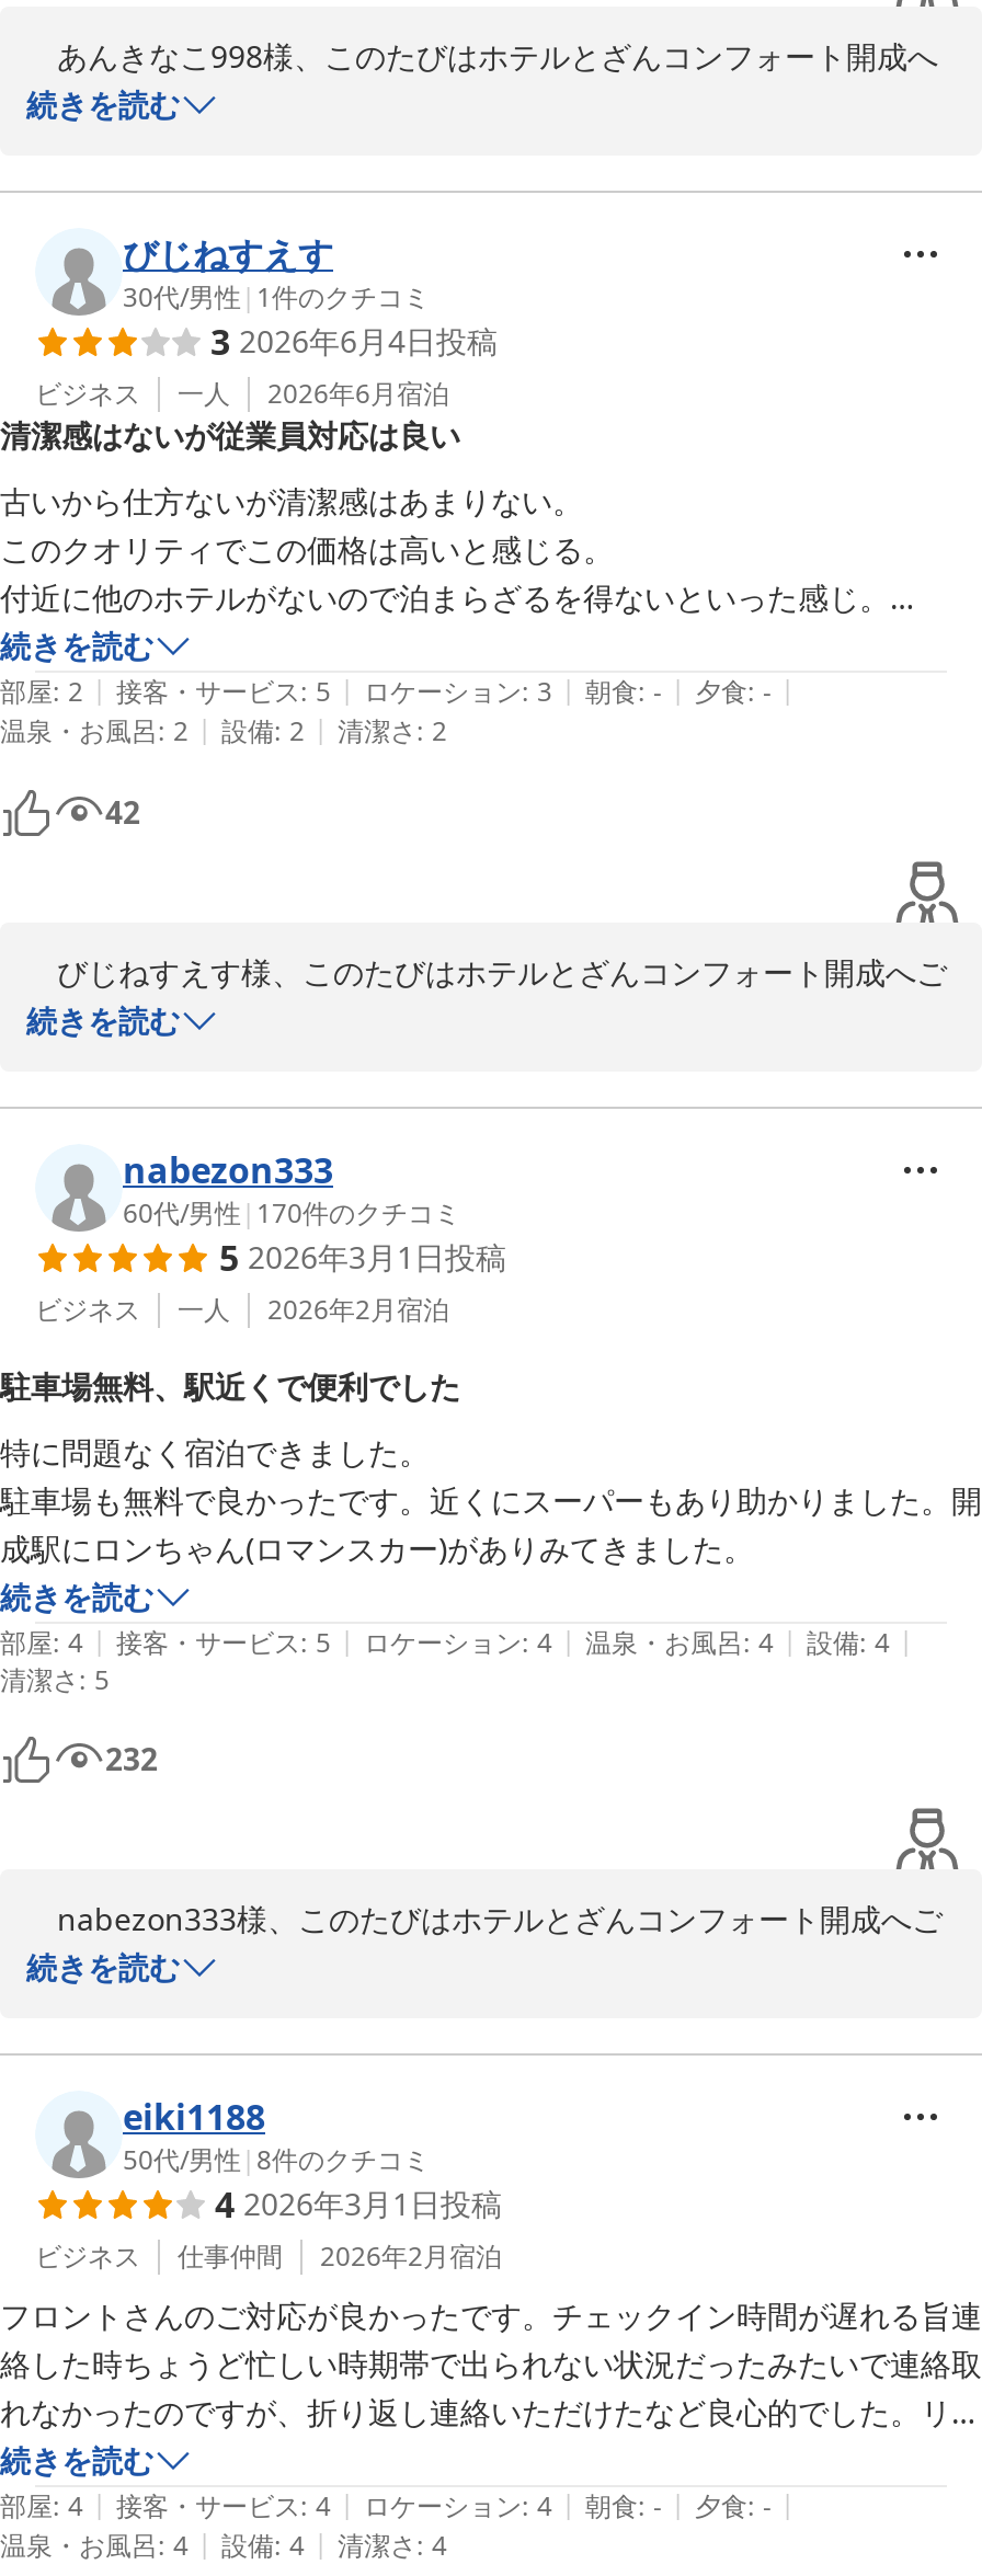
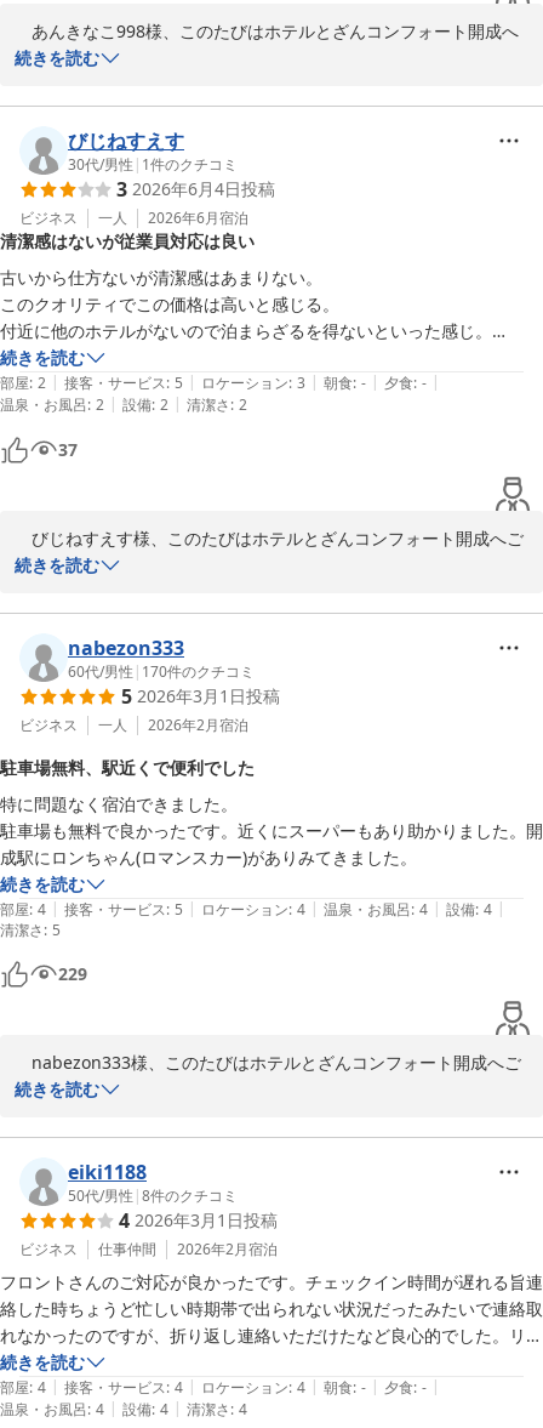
- 42
+ 37

- 232
+ 229
